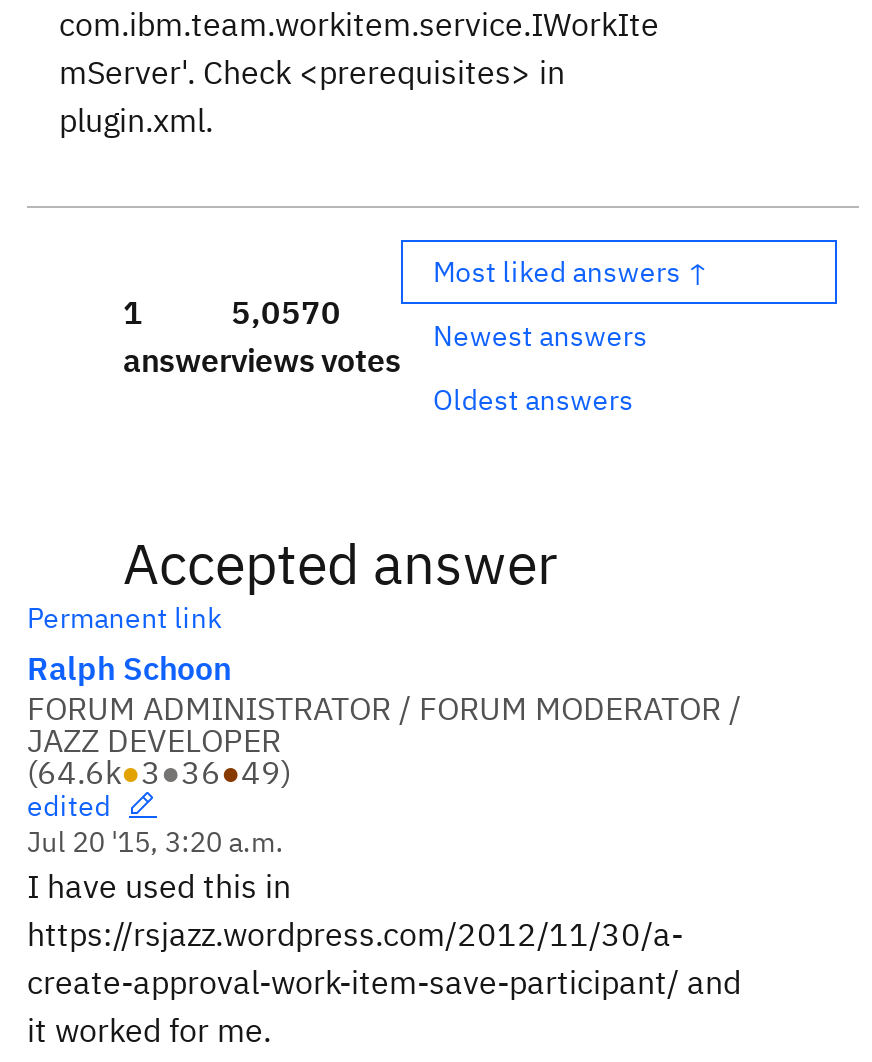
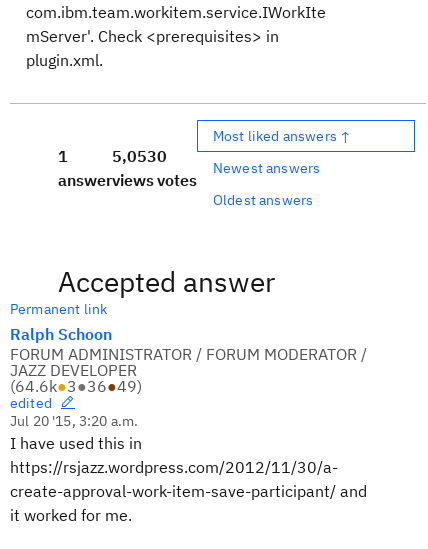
- 5,057 0
+ 5,053 0
